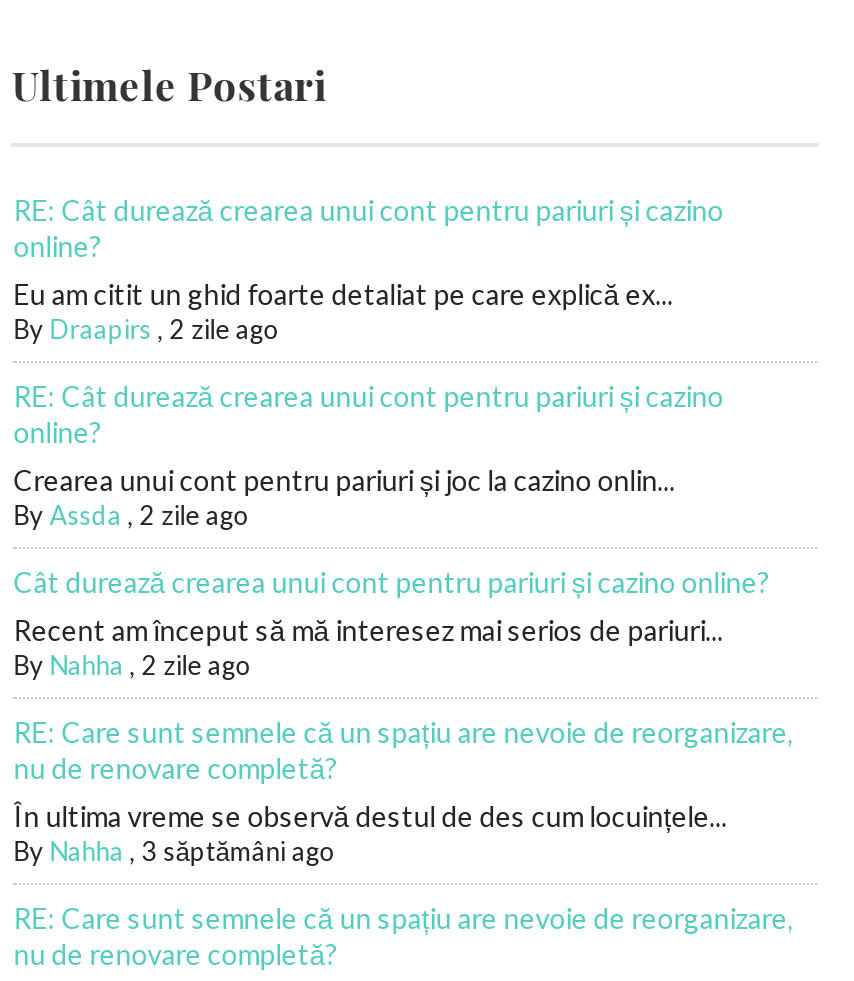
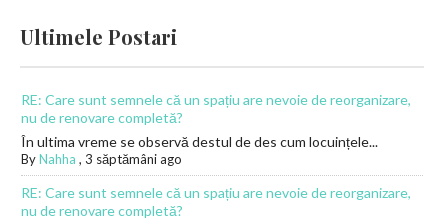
- RE: Cât durează crearea unui cont pentru pariuri și cazino
- online?
- Eu am citit un ghid foarte detaliat pe care explică ex...
- By Draapirs, 2 zile ago
- RE: Cât durează crearea unui cont pentru pariuri și cazino
- online?
- Crearea unui cont pentru pariuri și joc la cazino onlin...
- By Assda, 2 zile ago
- Cât durează crearea unui cont pentru pariuri și cazino online?
- Recent am început să mă interesez mai serios de pariuri...
- By Nahha, 2 zile ago
